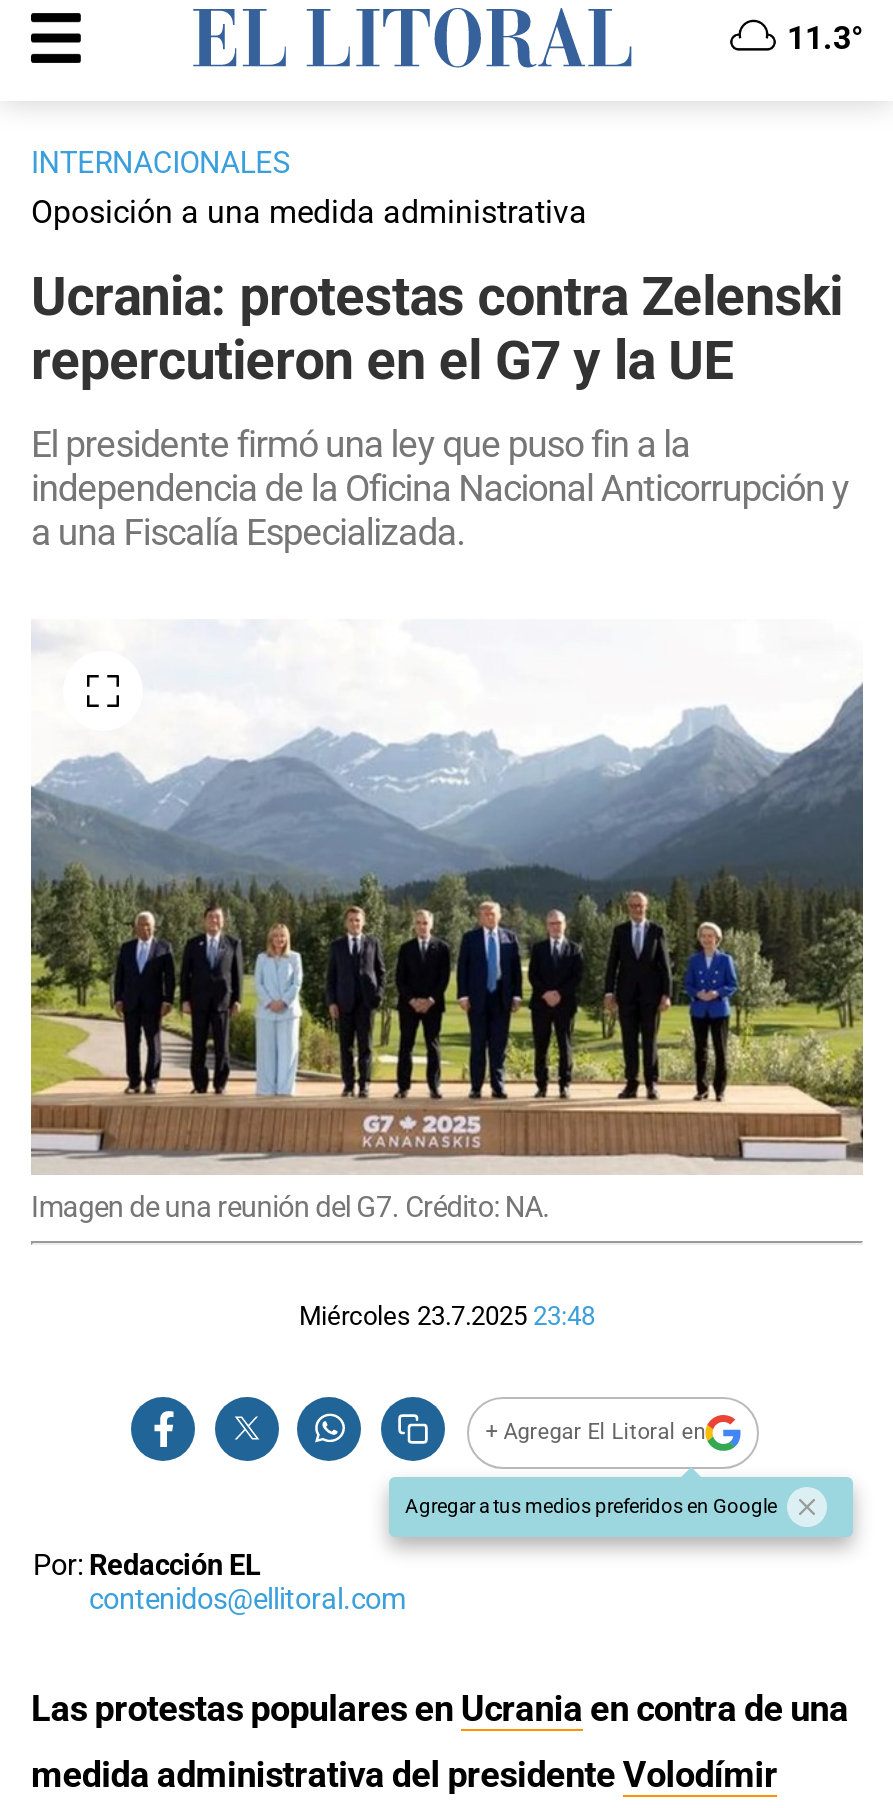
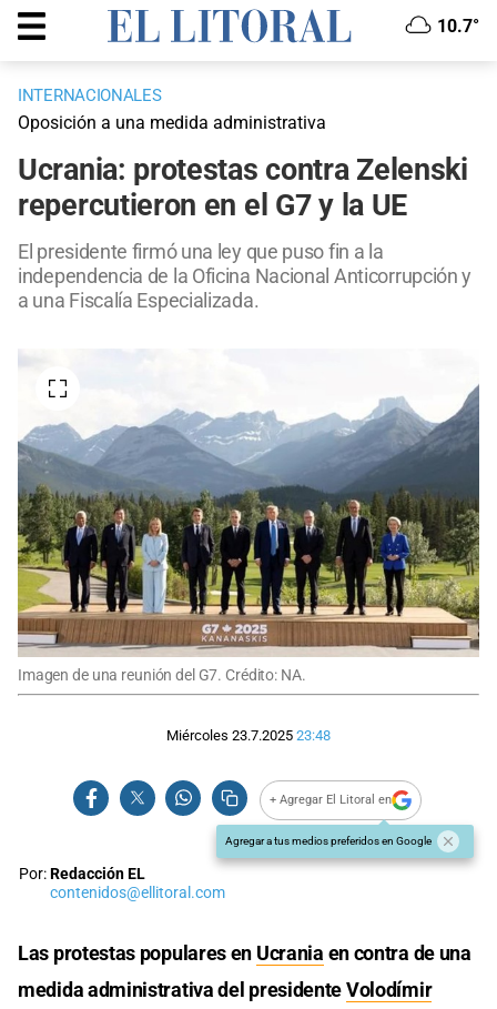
- 11.3°
+ 10.7°
